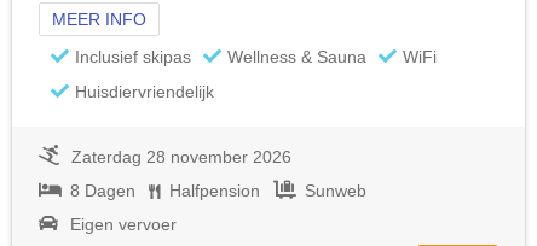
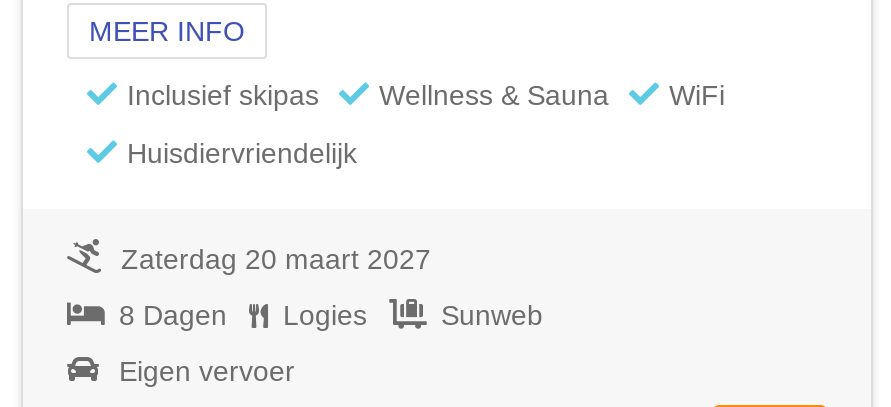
- Zaterdag 28 november 2026
+ Zaterdag 20 maart 2027

- Halfpension
+ Logies
